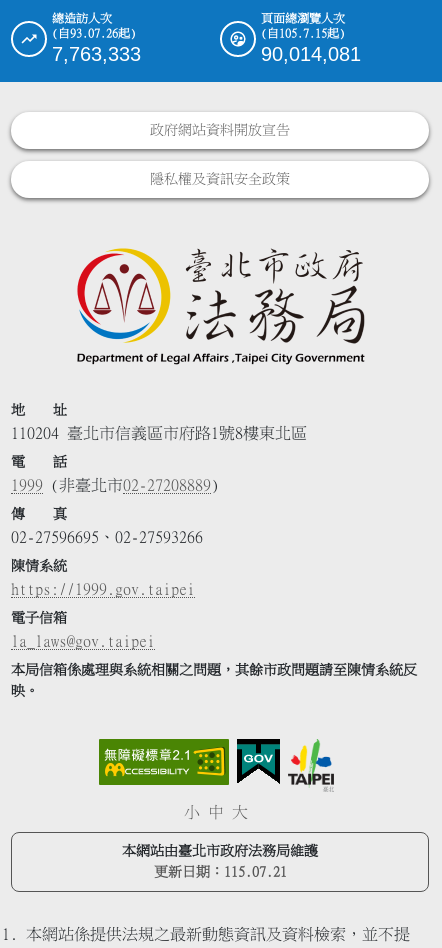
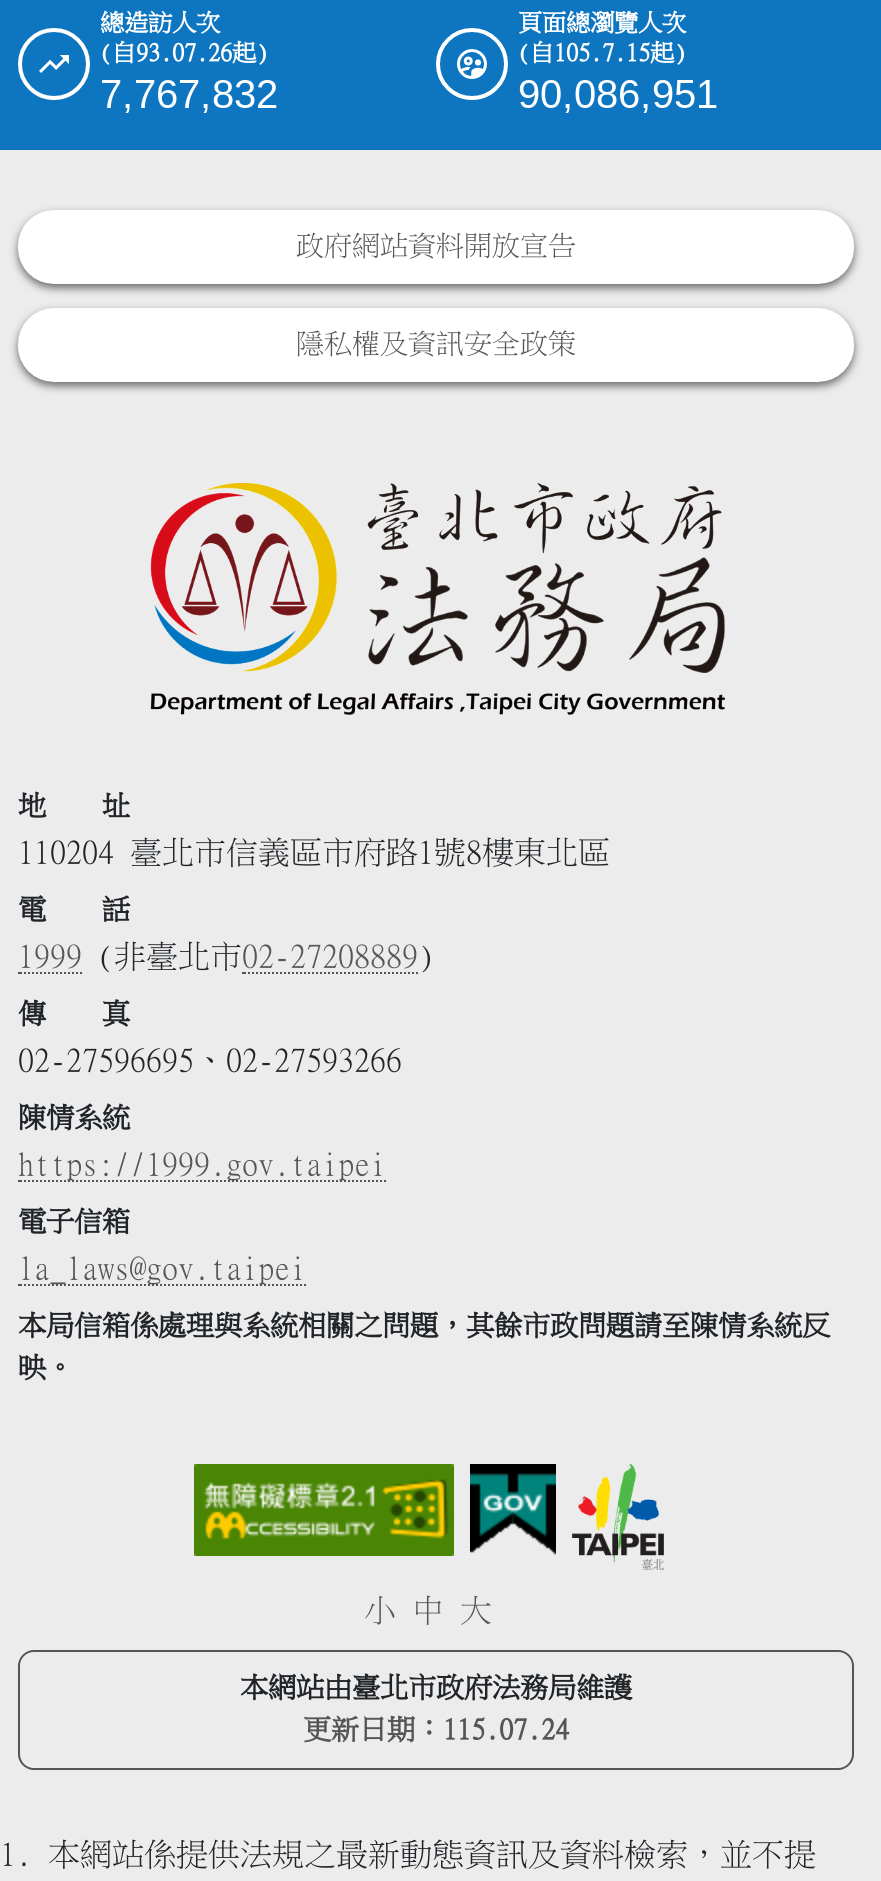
- 7,763,333
+ 7,767,832

- 90,014,081
+ 90,086,951

- 更新日期：115.07.21
+ 更新日期：115.07.24
